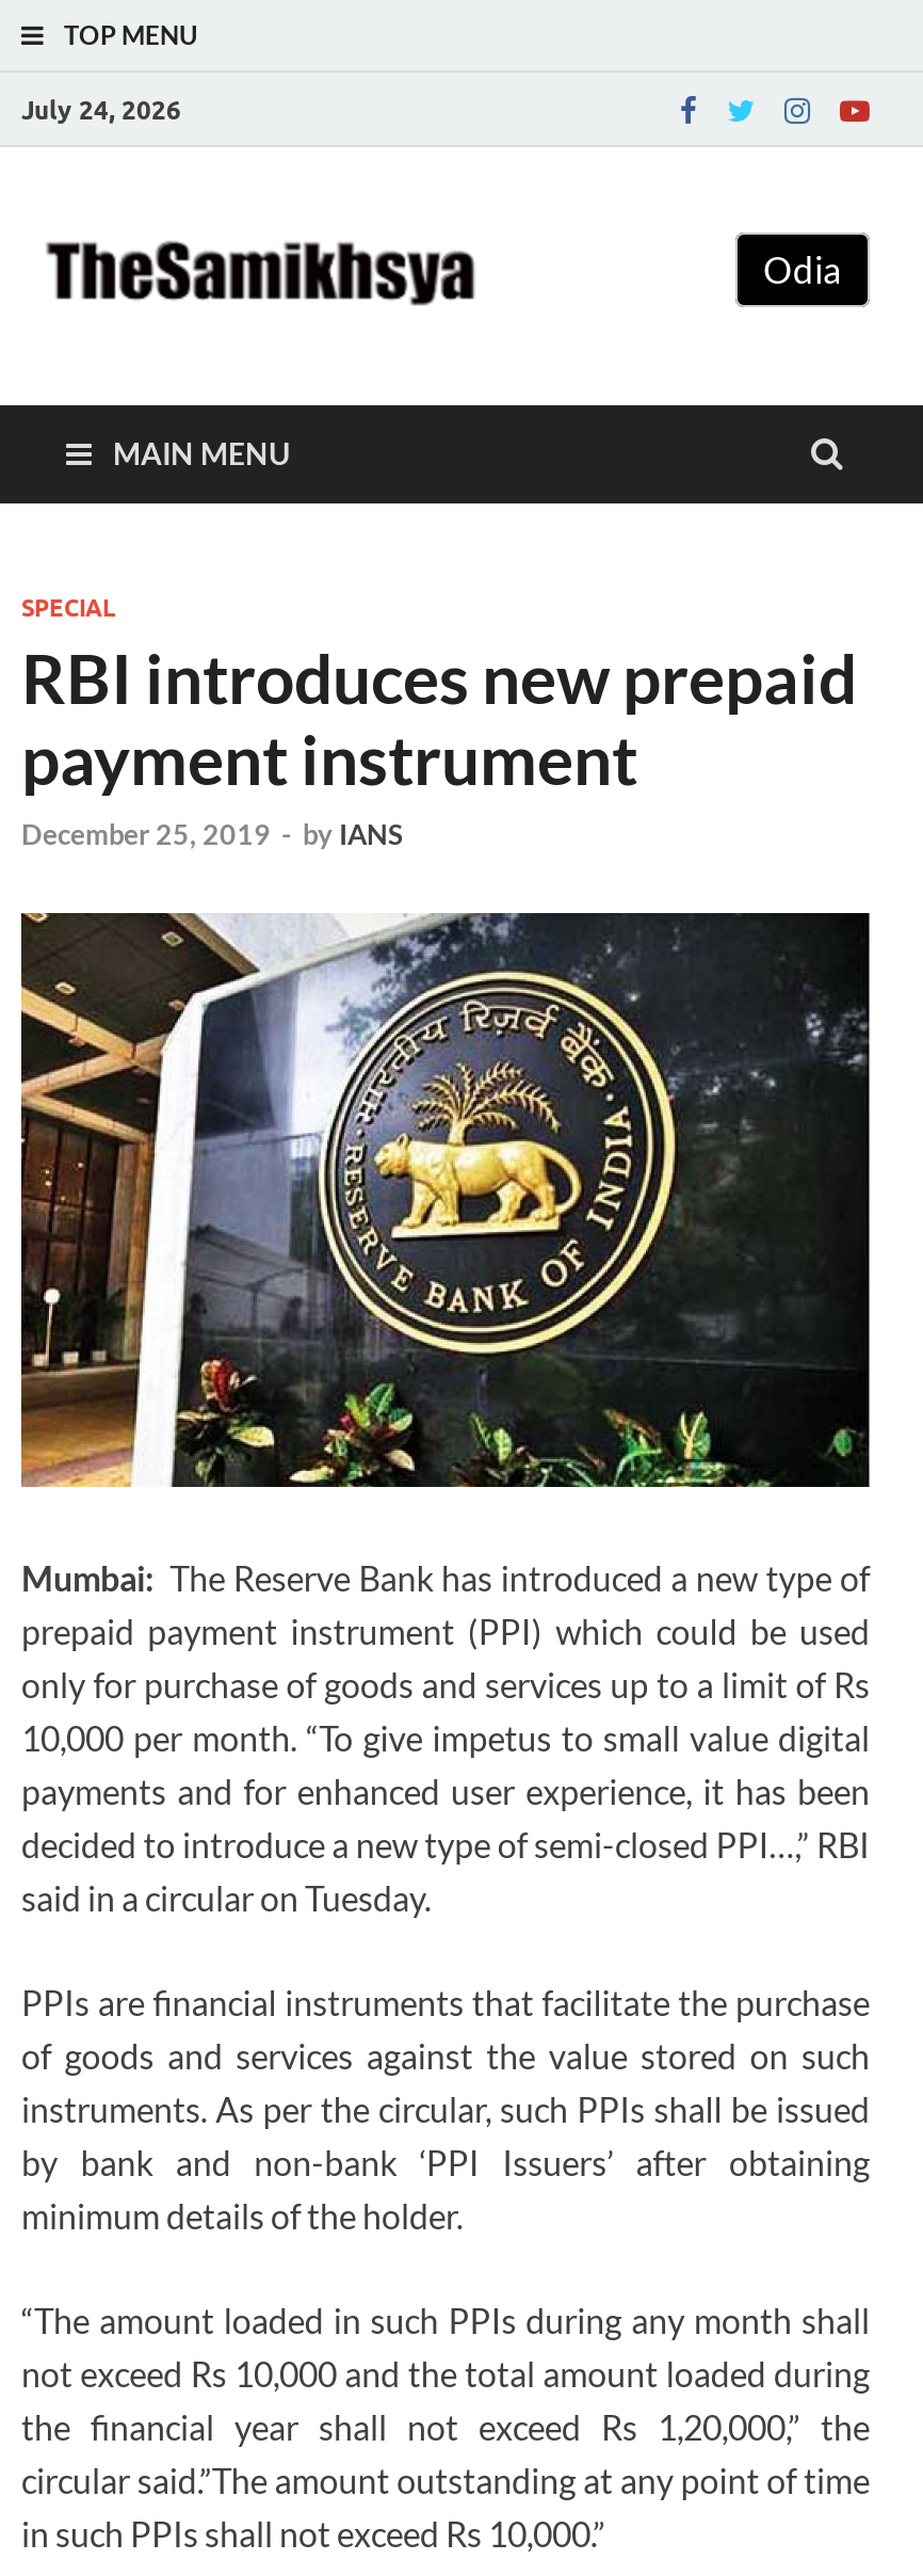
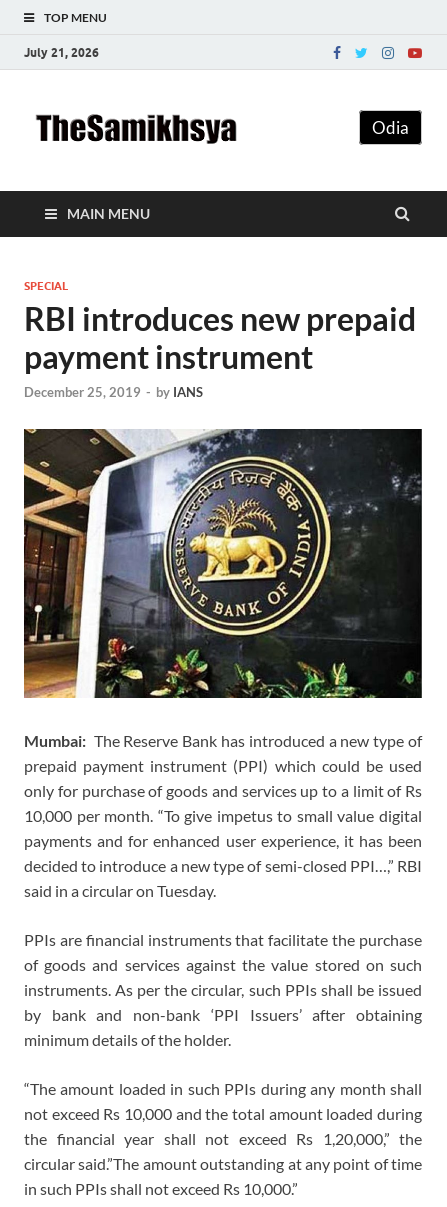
- July 24, 2026
+ July 21, 2026
